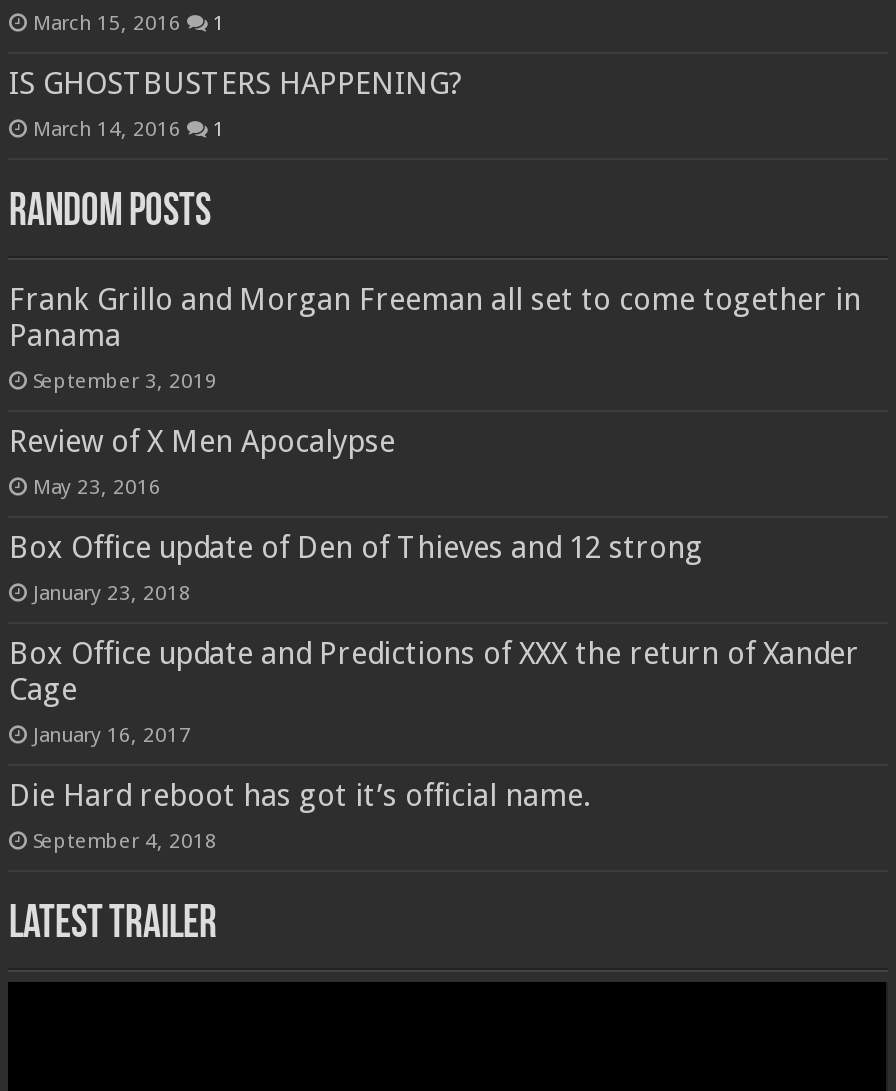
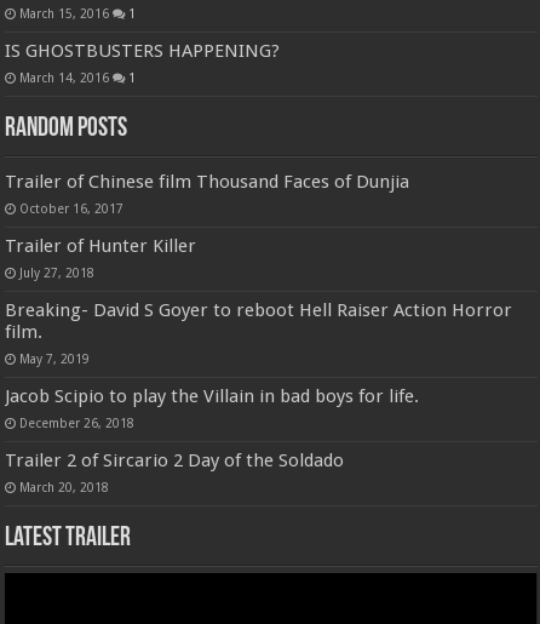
- Frank Grillo and Morgan Freeman all set to come together in
- Panama
- September 3, 2019
+ Trailer of Chinese film Thousand Faces of Dunjia
+ October 16, 2017

- Review of X Men Apocalypse
- May 23, 2016
+ Trailer of Hunter Killer
+ July 27, 2018

- Box Office update of Den of Thieves and 12 strong
- January 23, 2018
+ Breaking- David S Goyer to reboot Hell Raiser Action Horror
+ film.
+ May 7, 2019

- Box Office update and Predictions of XXX the return of Xander
- Cage
- January 16, 2017
+ Jacob Scipio to play the Villain in bad boys for life.
+ December 26, 2018

- Die Hard reboot has got it’s official name.
- September 4, 2018
+ Trailer 2 of Sircario 2 Day of the Soldado
+ March 20, 2018
